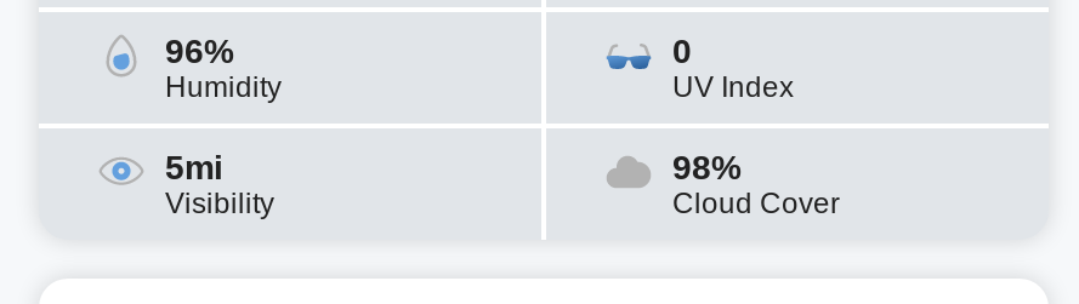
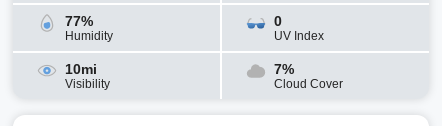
- 96%
+ 77%

- 5mi
+ 10mi

- 98%
+ 7%
